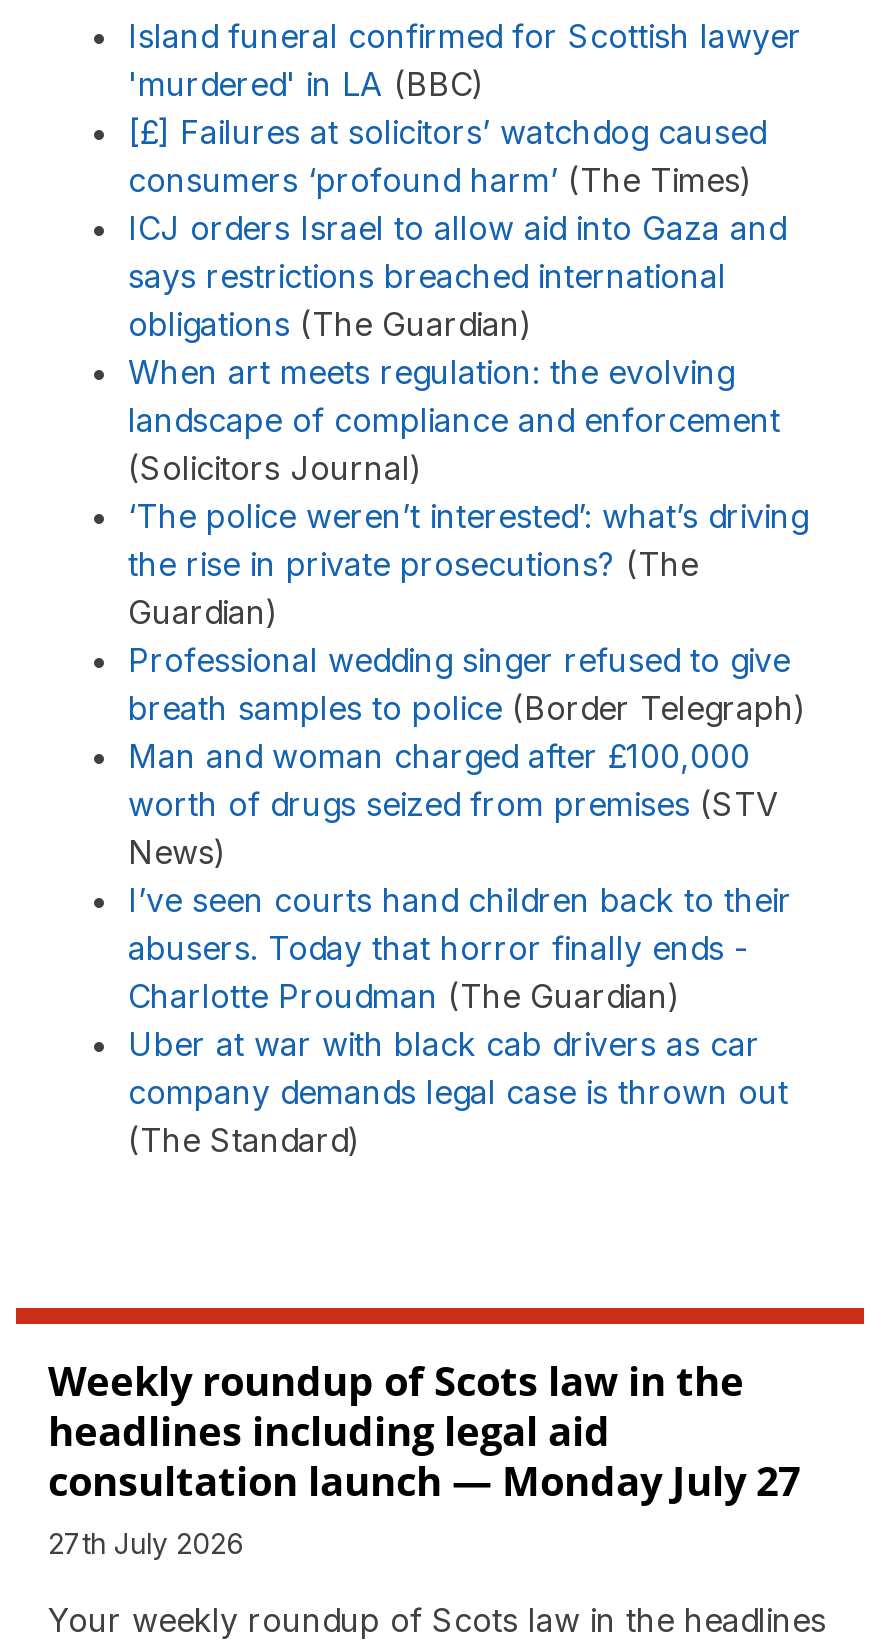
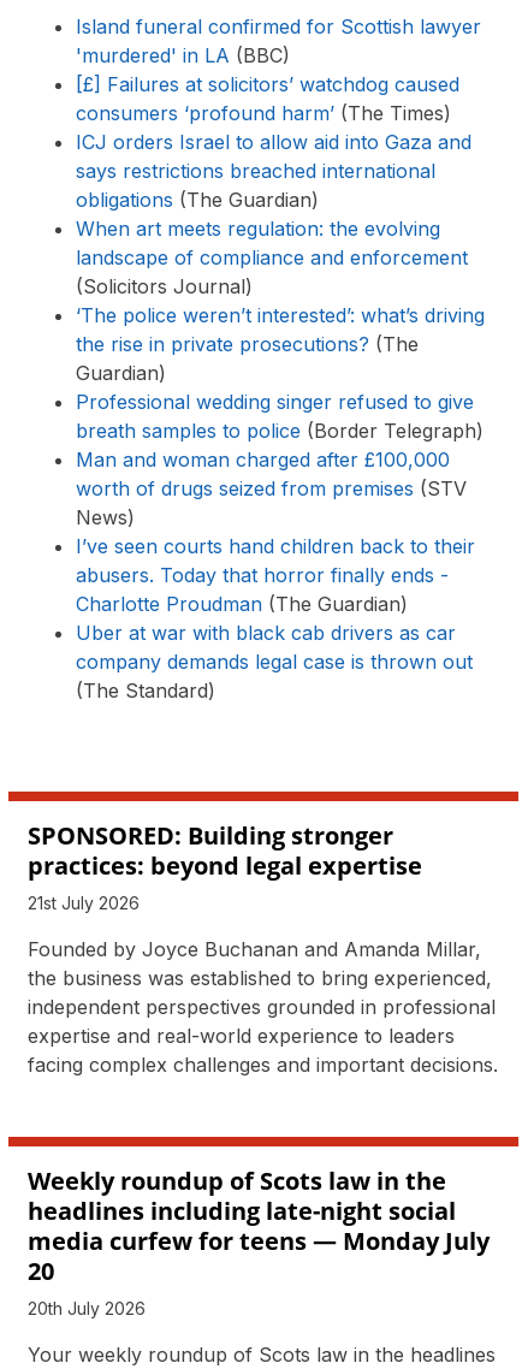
+ SPONSORED: Building stronger
+ practices: beyond legal expertise
+ 21st July 2026
+ Founded by Joyce Buchanan and Amanda Millar,
+ the business was established to bring experienced,
+ independent perspectives grounded in professional
+ expertise and real-world experience to leaders
+ facing complex challenges and important decisions.

- headlines including legal aid
- consultation launch — Monday July 27
- 27th July 2026
+ headlines including late-night social
+ media curfew for teens — Monday July
+ 20
+ 20th July 2026
